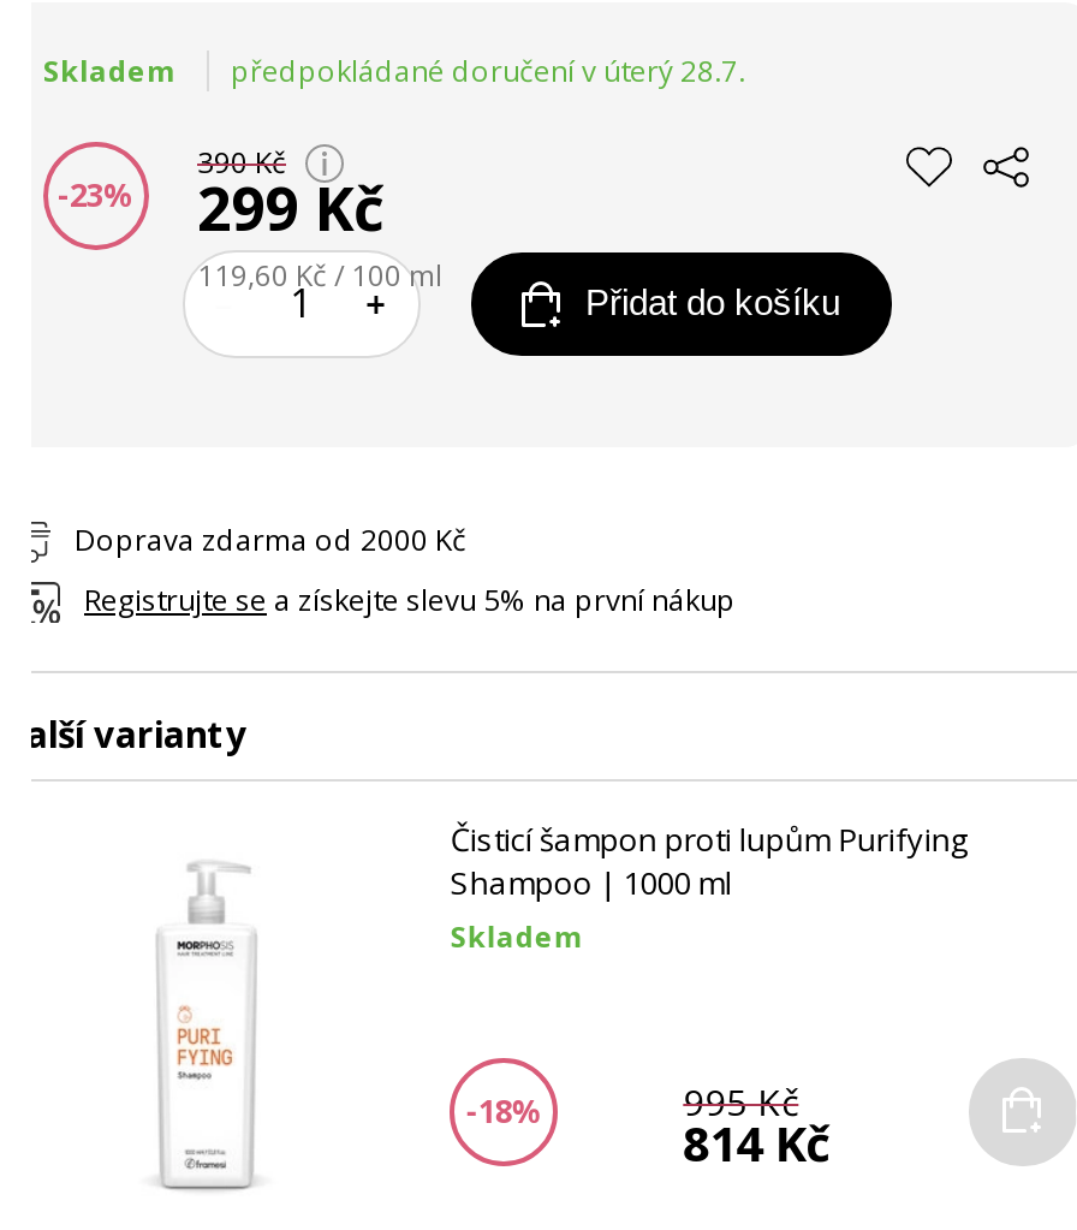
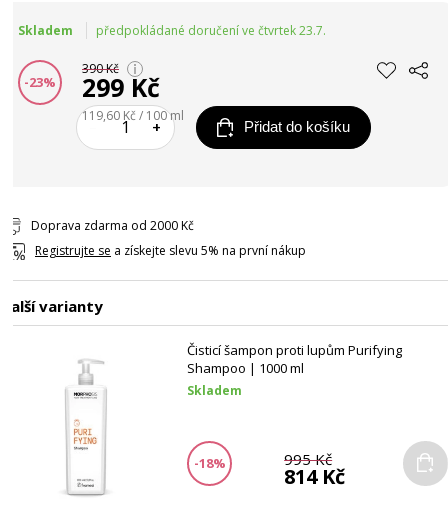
- předpokládané doručení v úterý 28.7.
+ předpokládané doručení ve čtvrtek 23.7.
